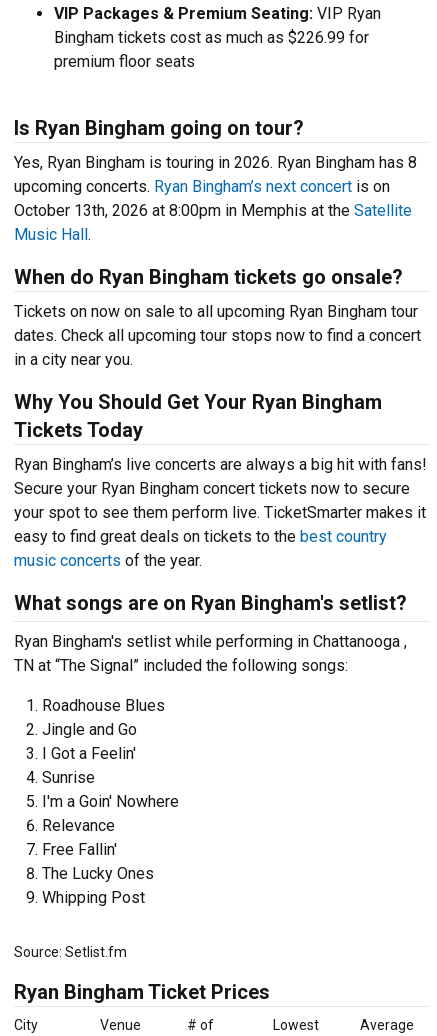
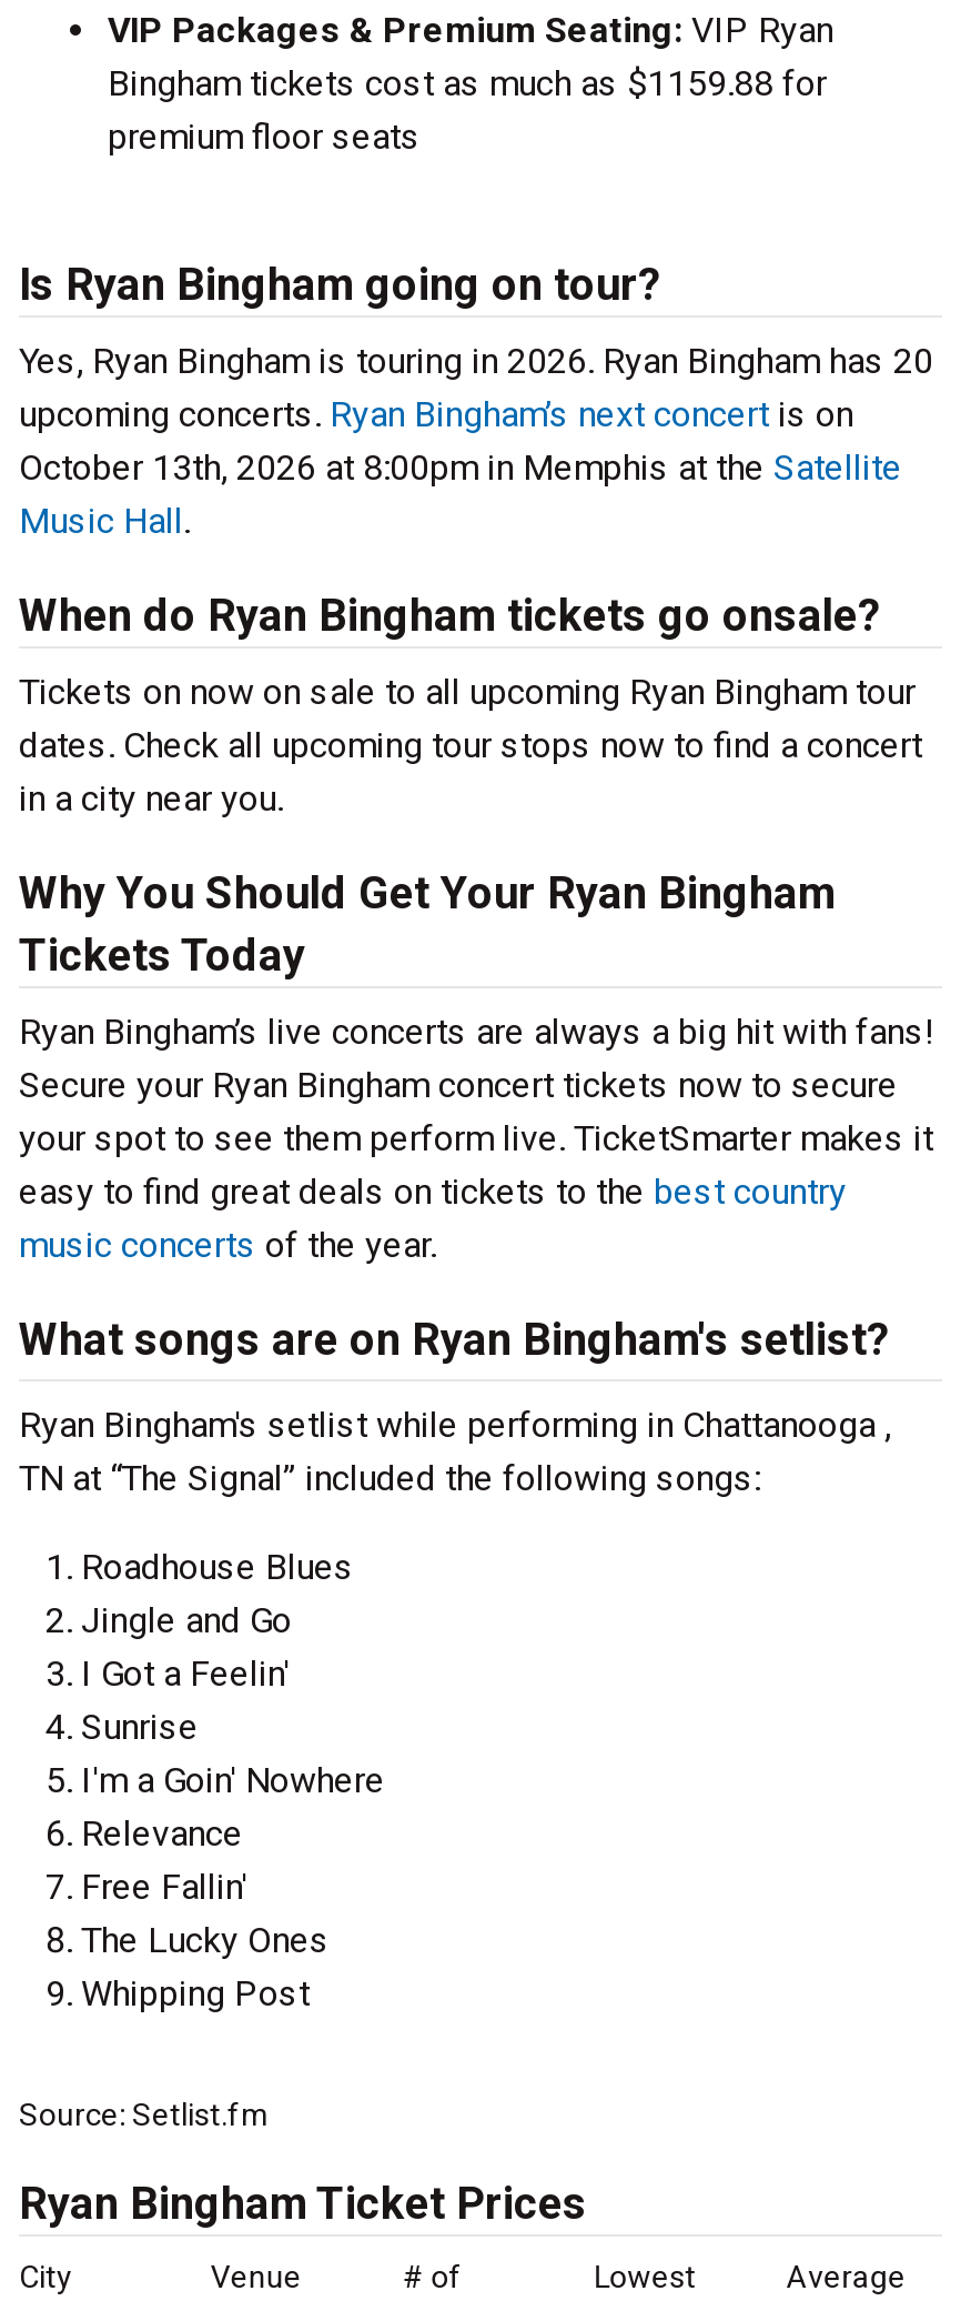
- Bingham tickets cost as much as $226.99 for
+ Bingham tickets cost as much as $1159.88 for

- Yes, Ryan Bingham is touring in 2026. Ryan Bingham has 8
+ Yes, Ryan Bingham is touring in 2026. Ryan Bingham has 20
